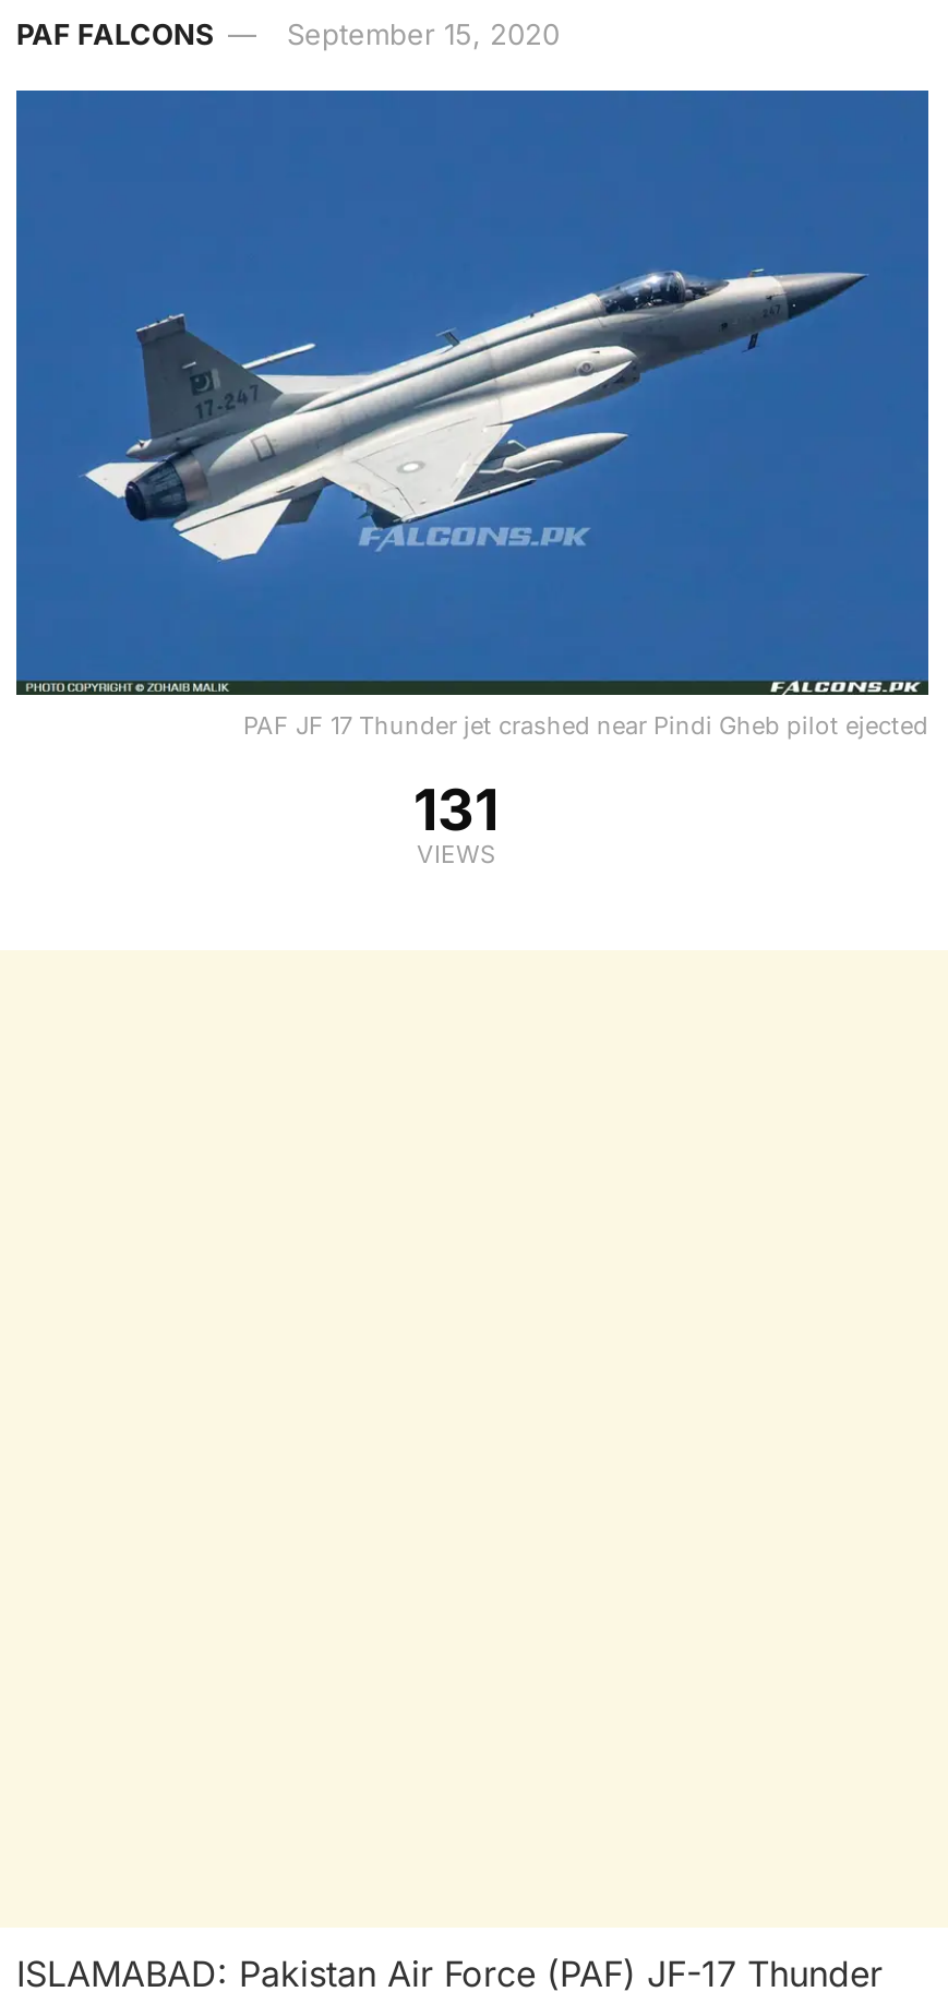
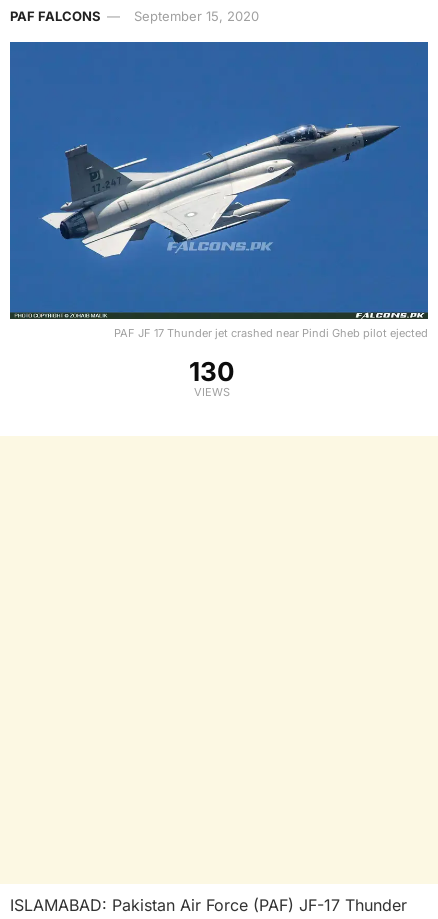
- 131
+ 130
